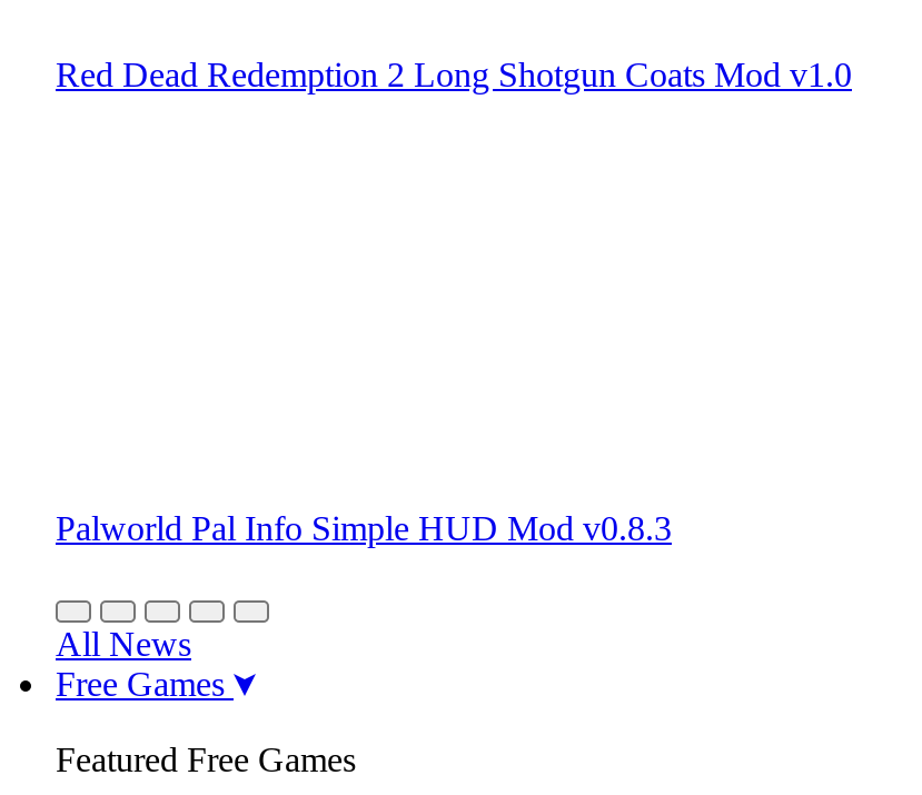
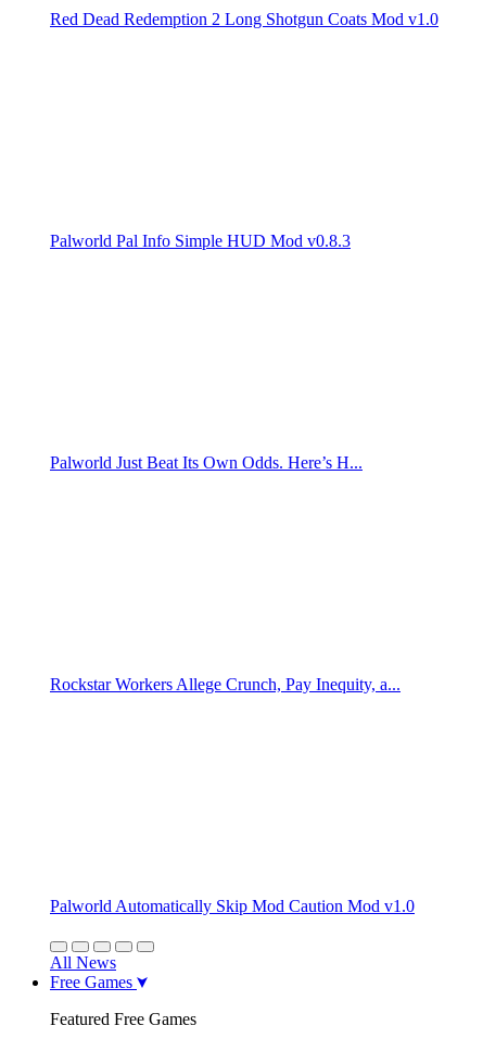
+ Palworld Just Beat Its Own Odds. Here’s H...

+ Rockstar Workers Allege Crunch, Pay Inequity, a...

+ Palworld Automatically Skip Mod Caution Mod v1.0
